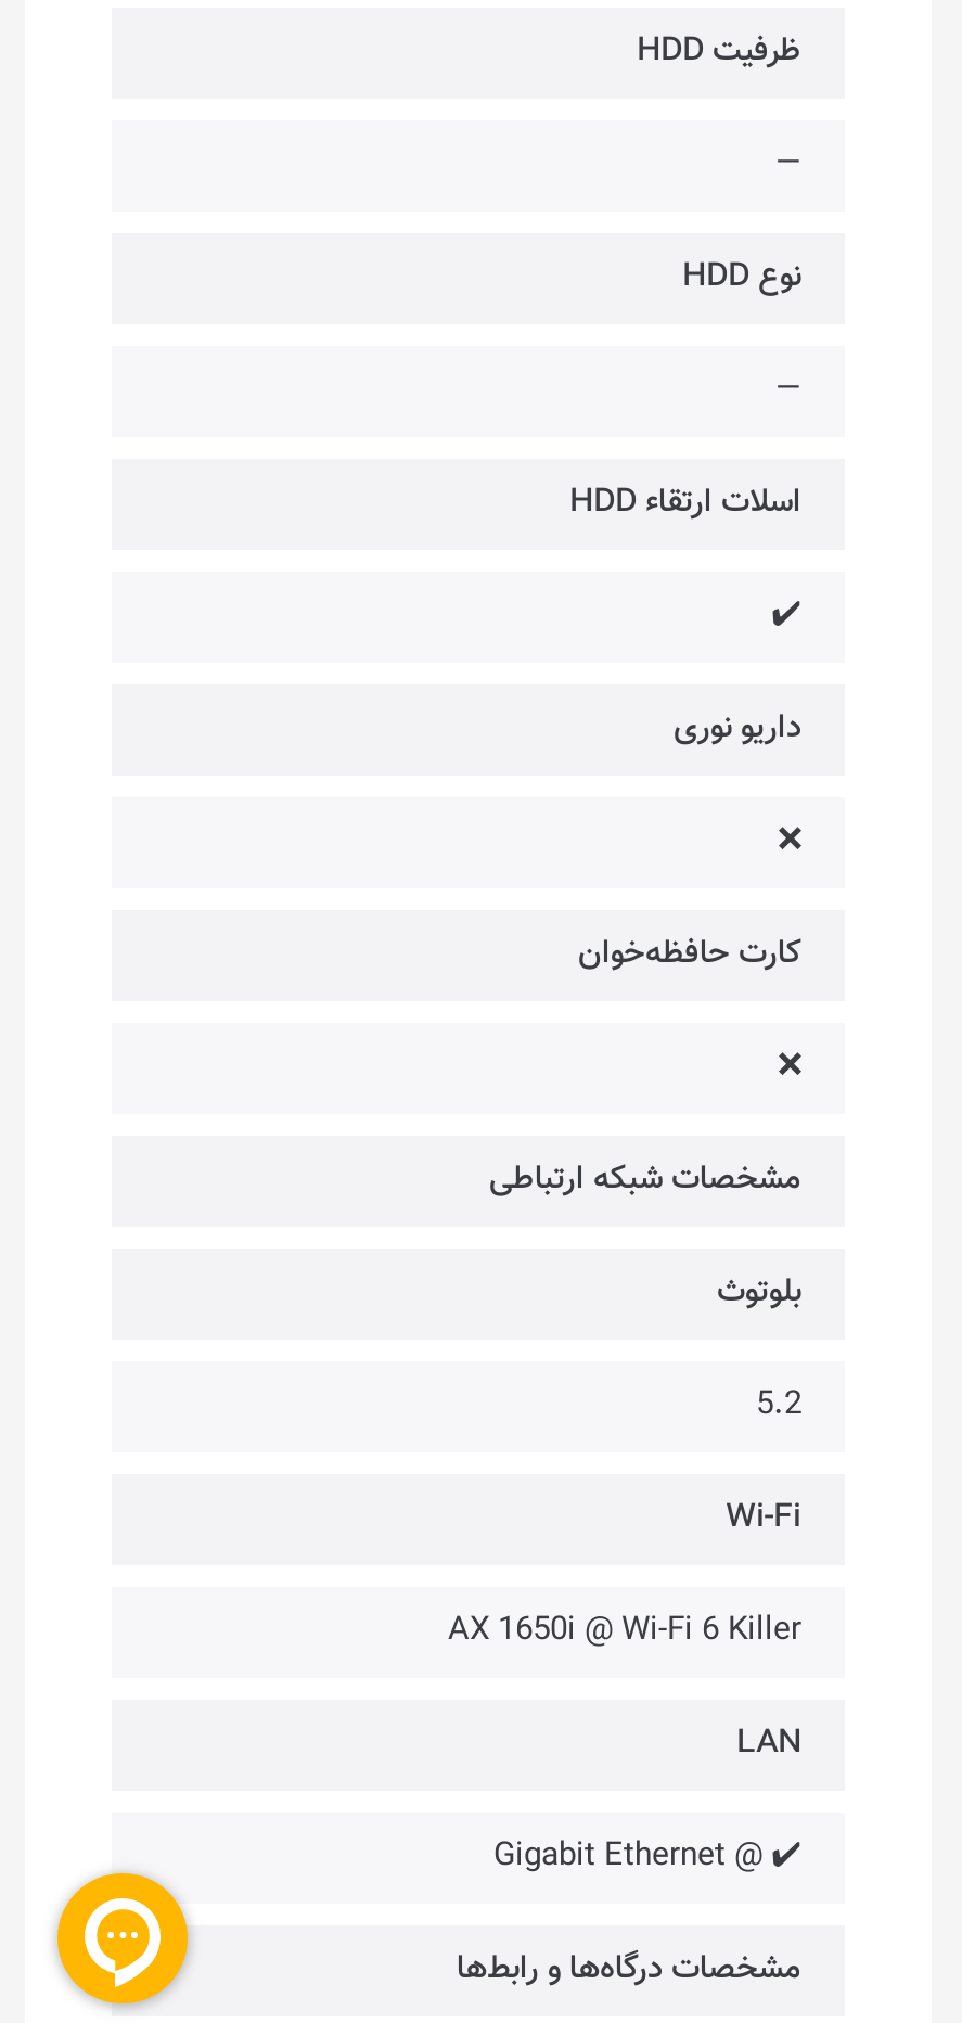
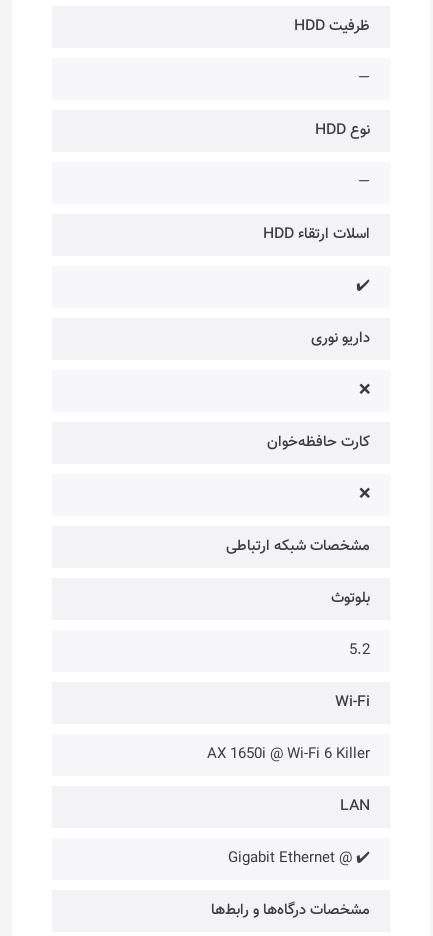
- [image]
